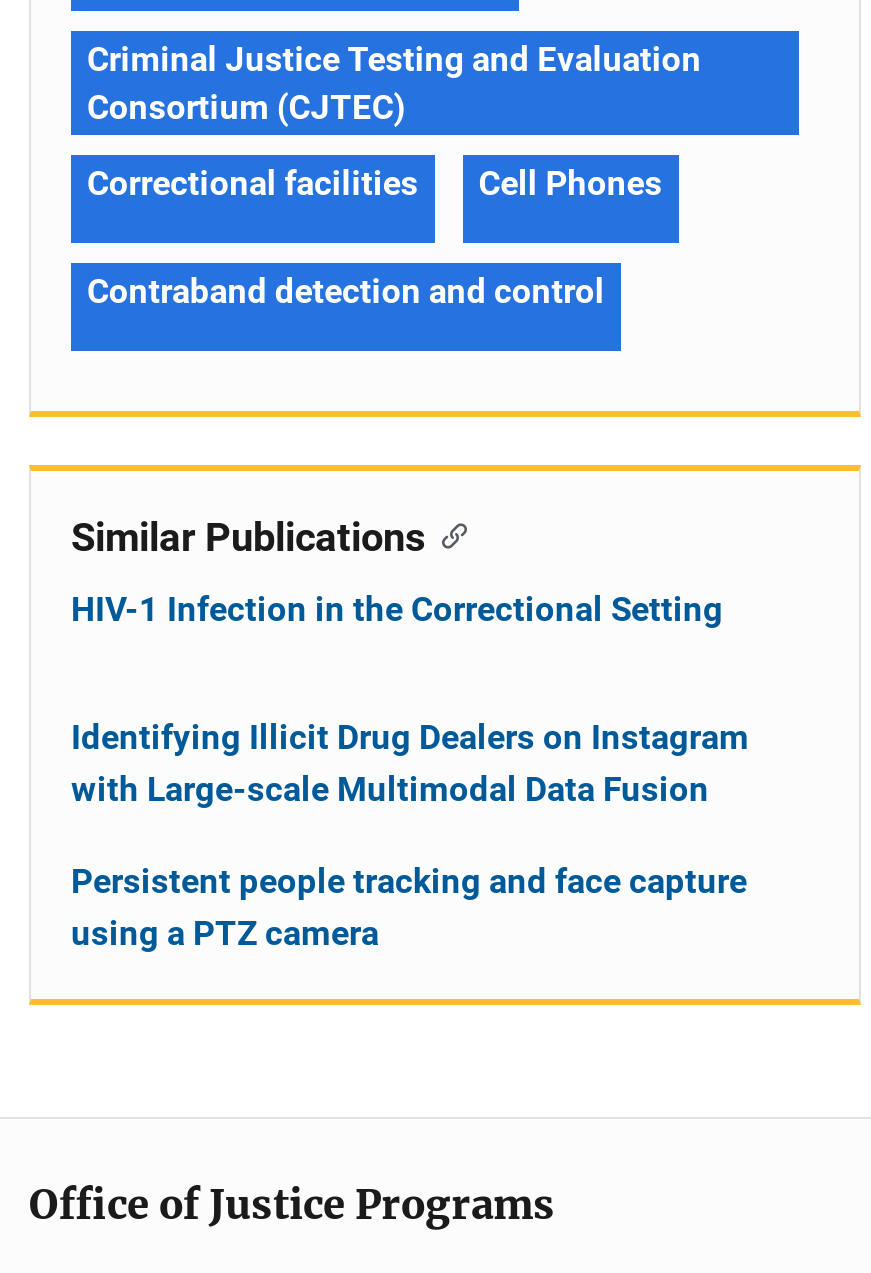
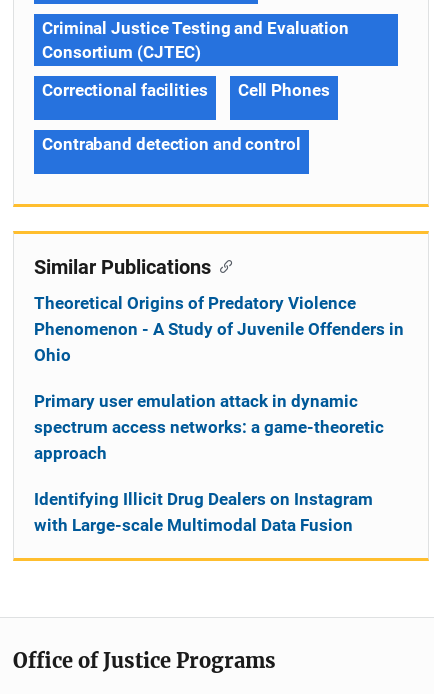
- HIV-1 Infection in the Correctional Setting
+ Theoretical Origins of Predatory Violence
+ Phenomenon - A Study of Juvenile Offenders in
+ Ohio
+ Primary user emulation attack in dynamic
+ spectrum access networks: a game-theoretic
+ approach

moved down: Identifying Illicit Drug Dealers on Instagram | with Large-scale Multimodal Data Fusion

- Persistent people tracking and face capture
- using a PTZ camera
